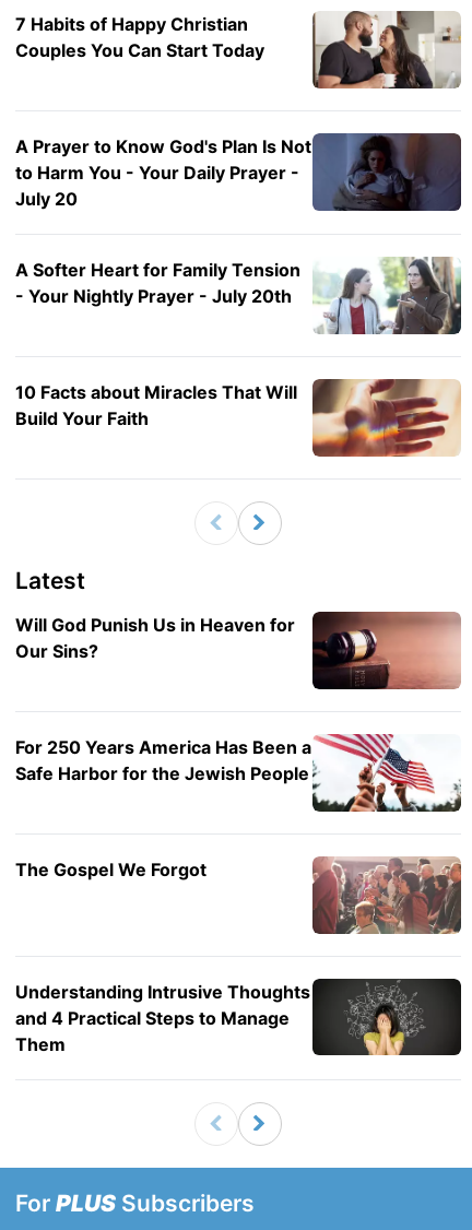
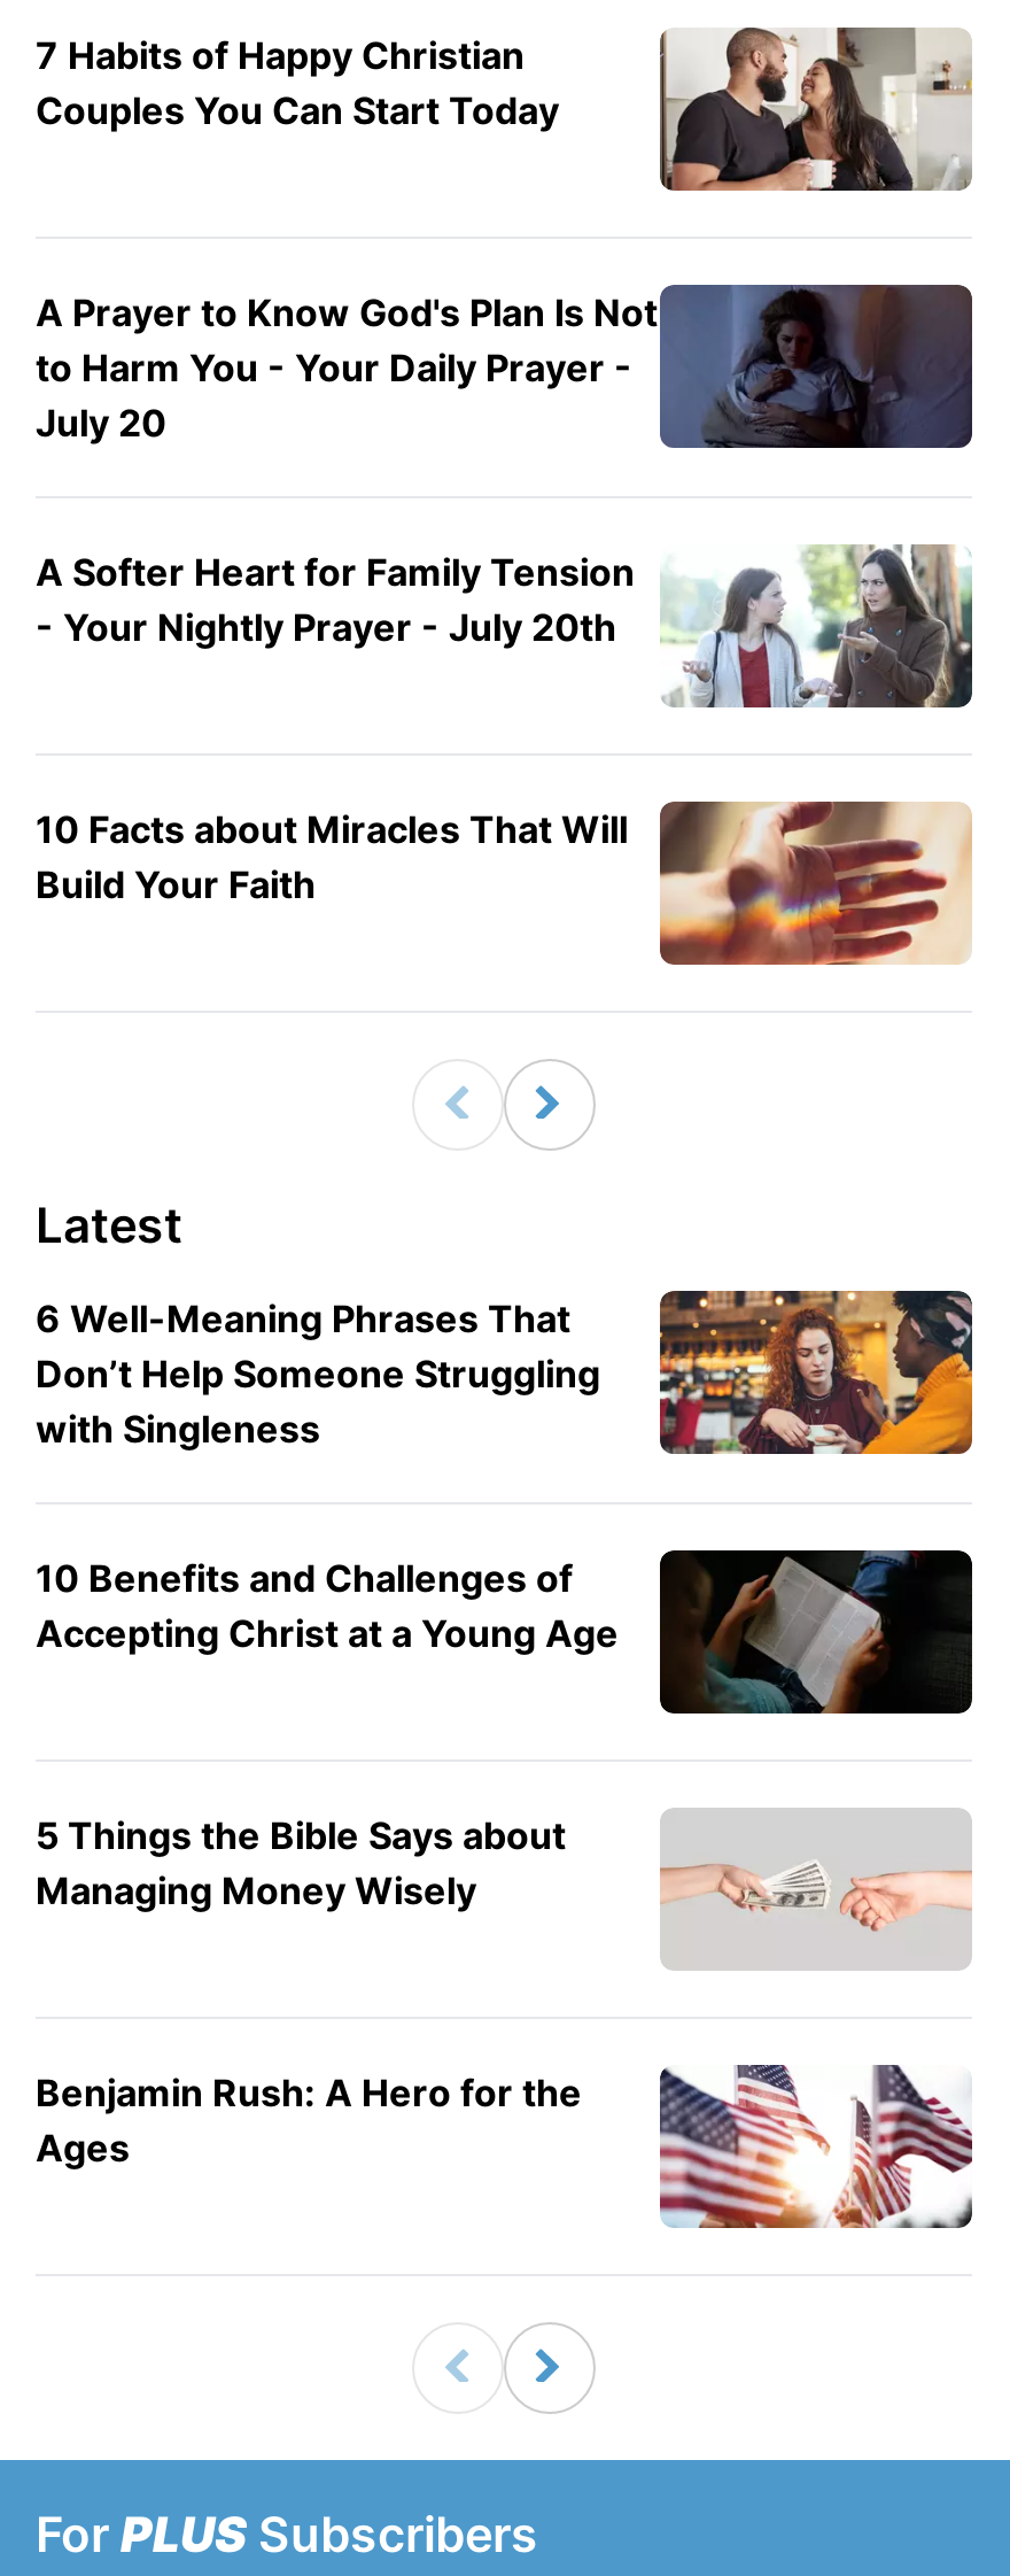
- [image]
- Will God Punish Us in Heaven for
- Our Sins?
+ [image]
+ 6 Well-Meaning Phrases That
+ Don’t Help Someone Struggling
+ with Singleness

- [image]
- For 250 Years America Has Been a
- Safe Harbor for the Jewish People
+ [image]
+ 10 Benefits and Challenges of
+ Accepting Christ at a Young Age

- The Gospel We Forgot
+ 5 Things the Bible Says about
+ Managing Money Wisely

- [image]
+ [image]

- [image]
- Understanding Intrusive Thoughts
- and 4 Practical Steps to Manage
- Them
+ [image]
+ Benjamin Rush: A Hero for the
+ Ages
